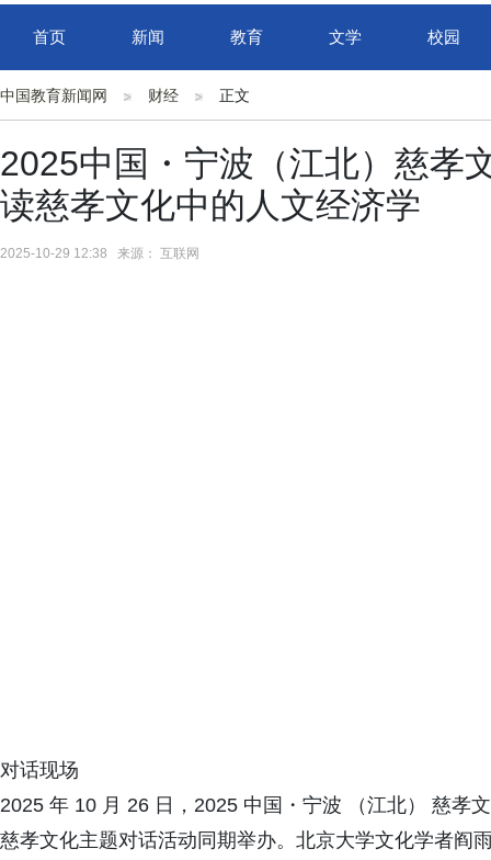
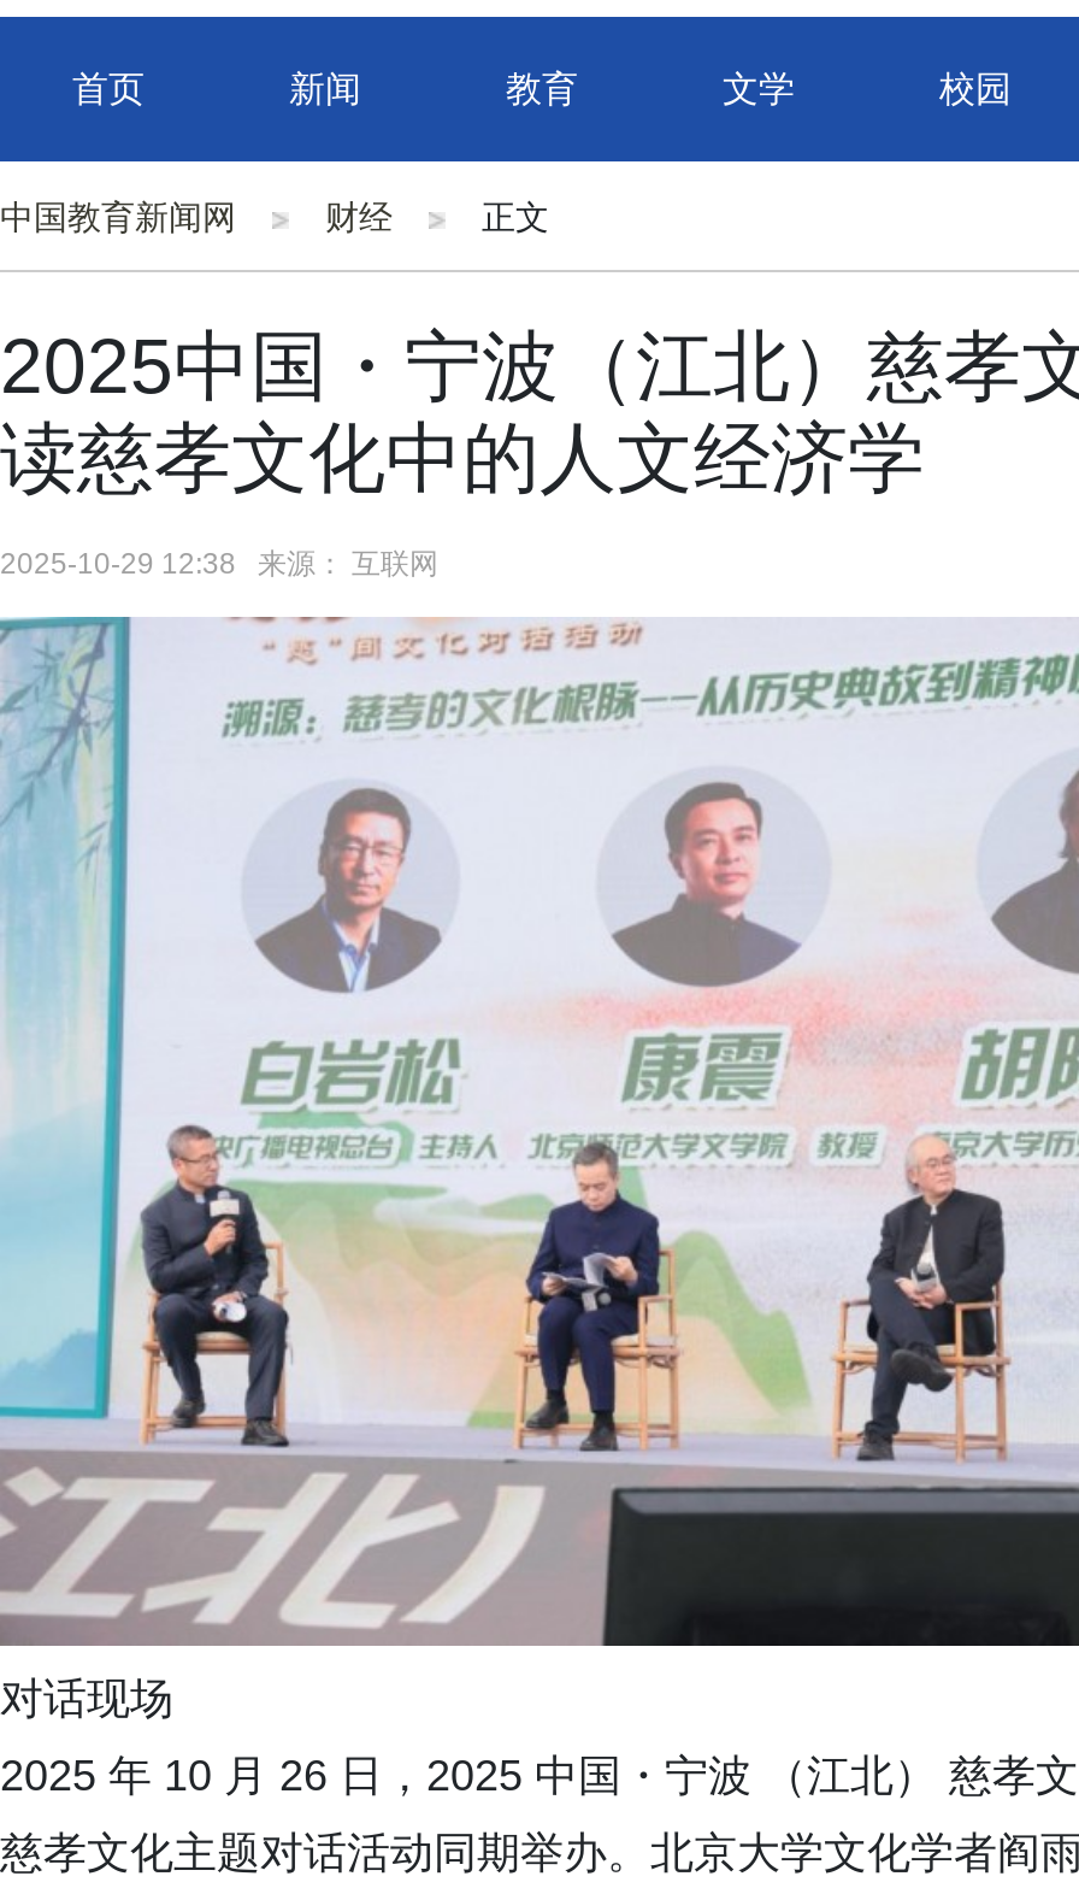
+ [image]
